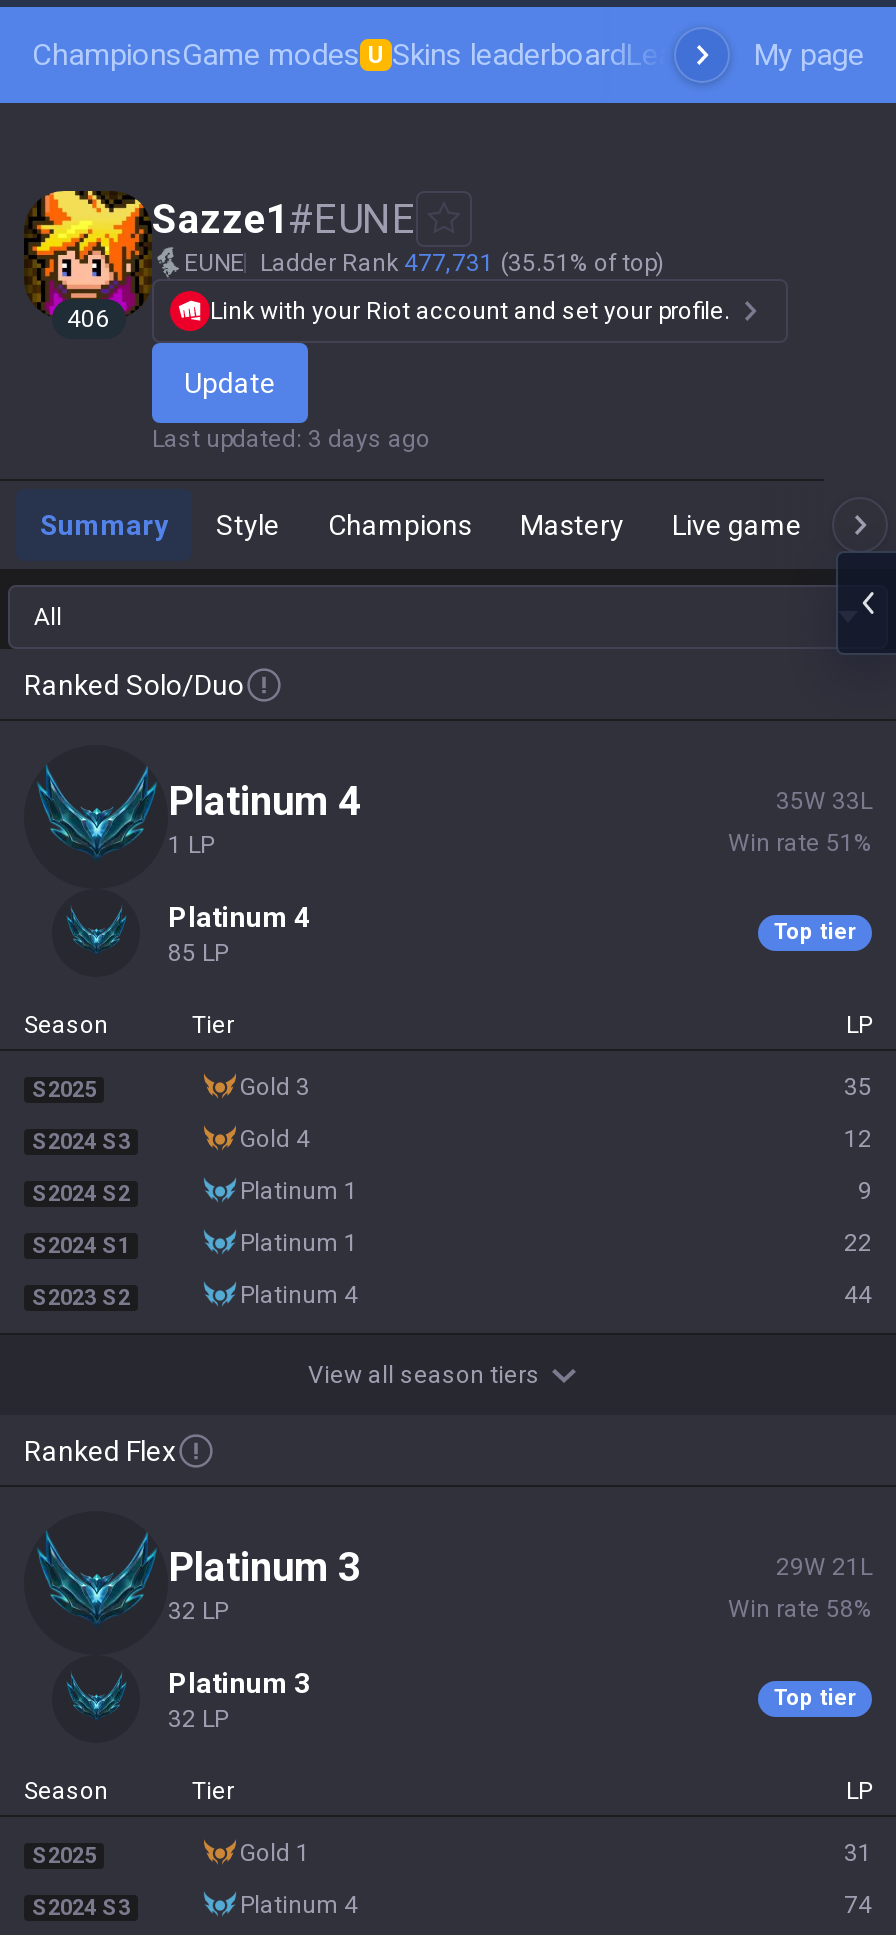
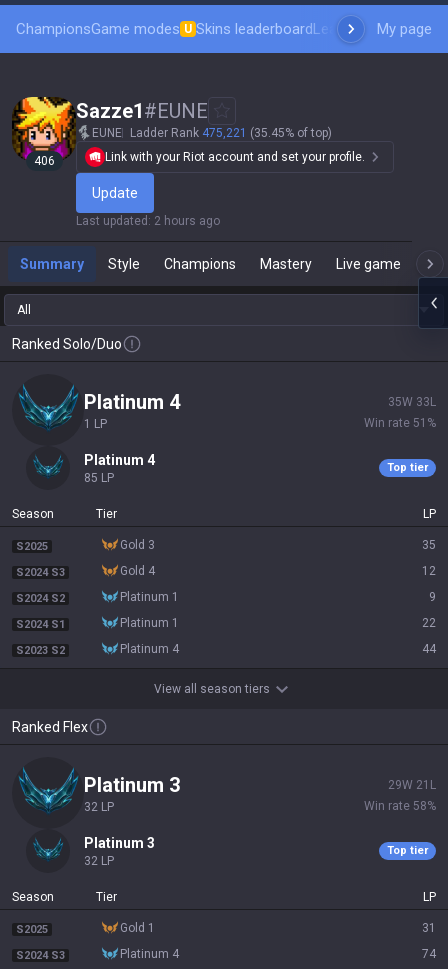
- EUNE Ladder Rank 477,731 (35.51% of top)
+ EUNE Ladder Rank 475,221 (35.45% of top)

- Last updated: 3 days ago
+ Last updated: 2 hours ago
